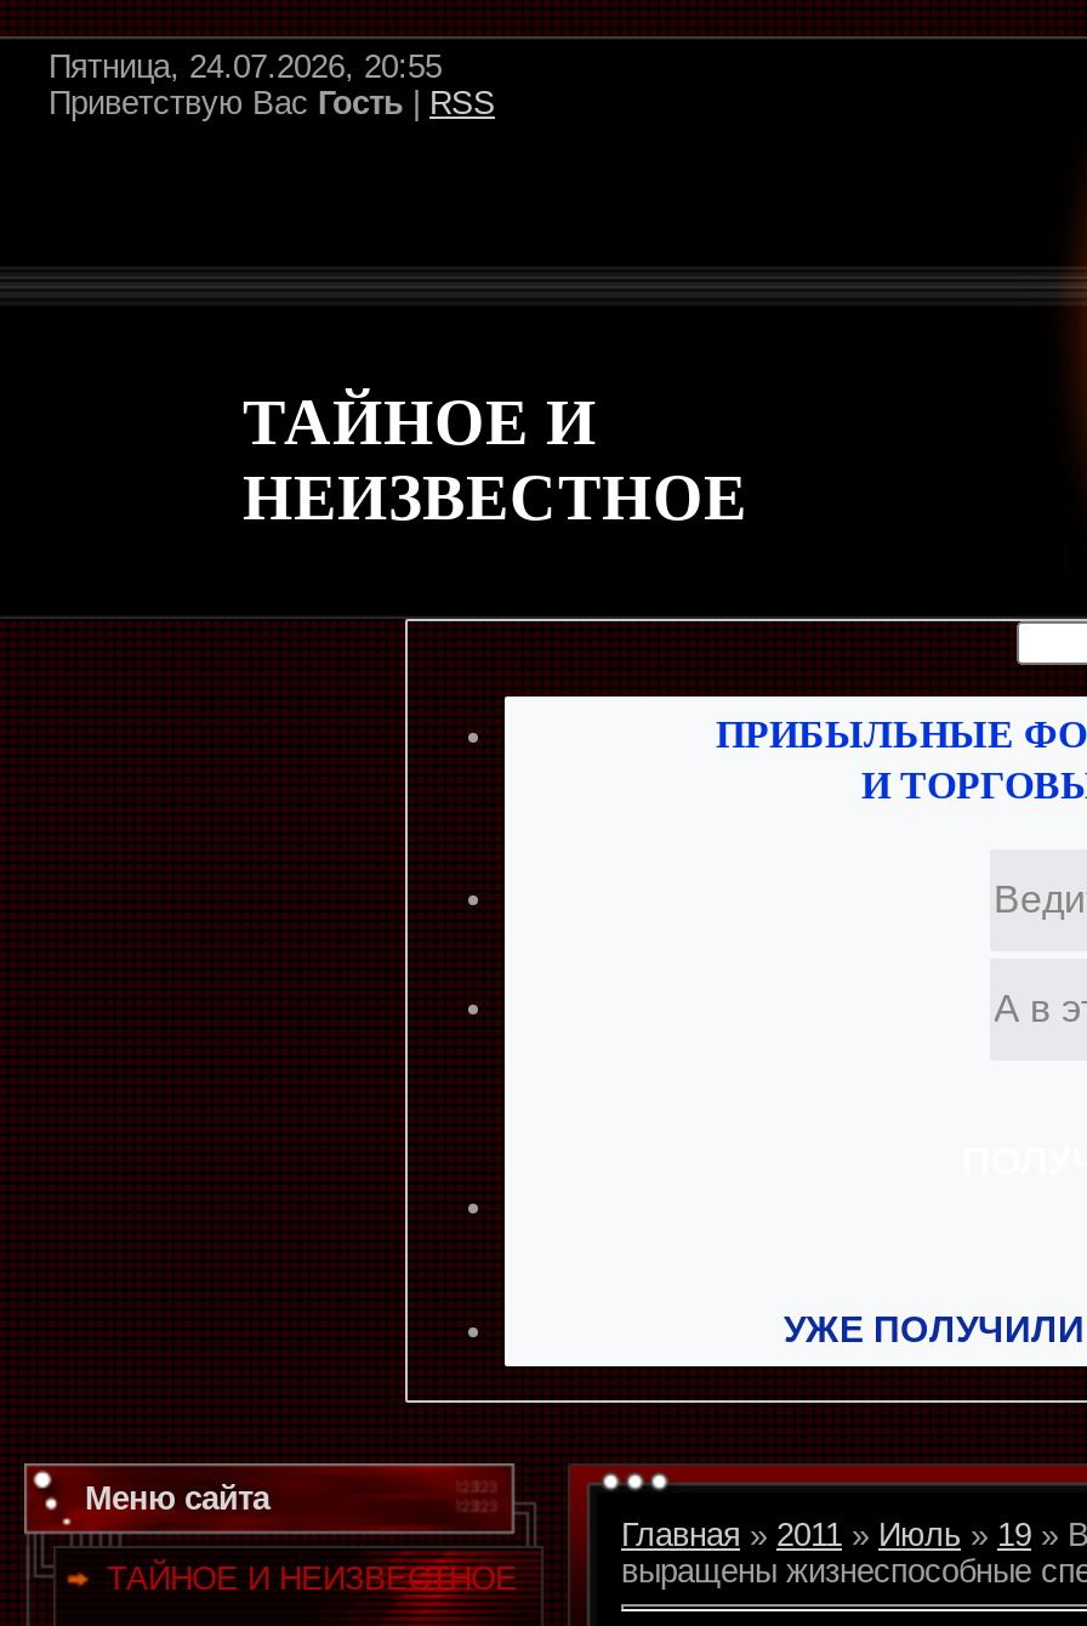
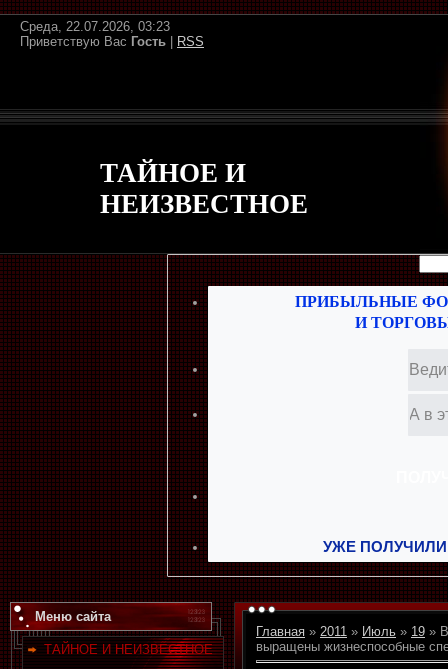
- Пятница, 24.07.2026, 20:55
+ Среда, 22.07.2026, 03:23
